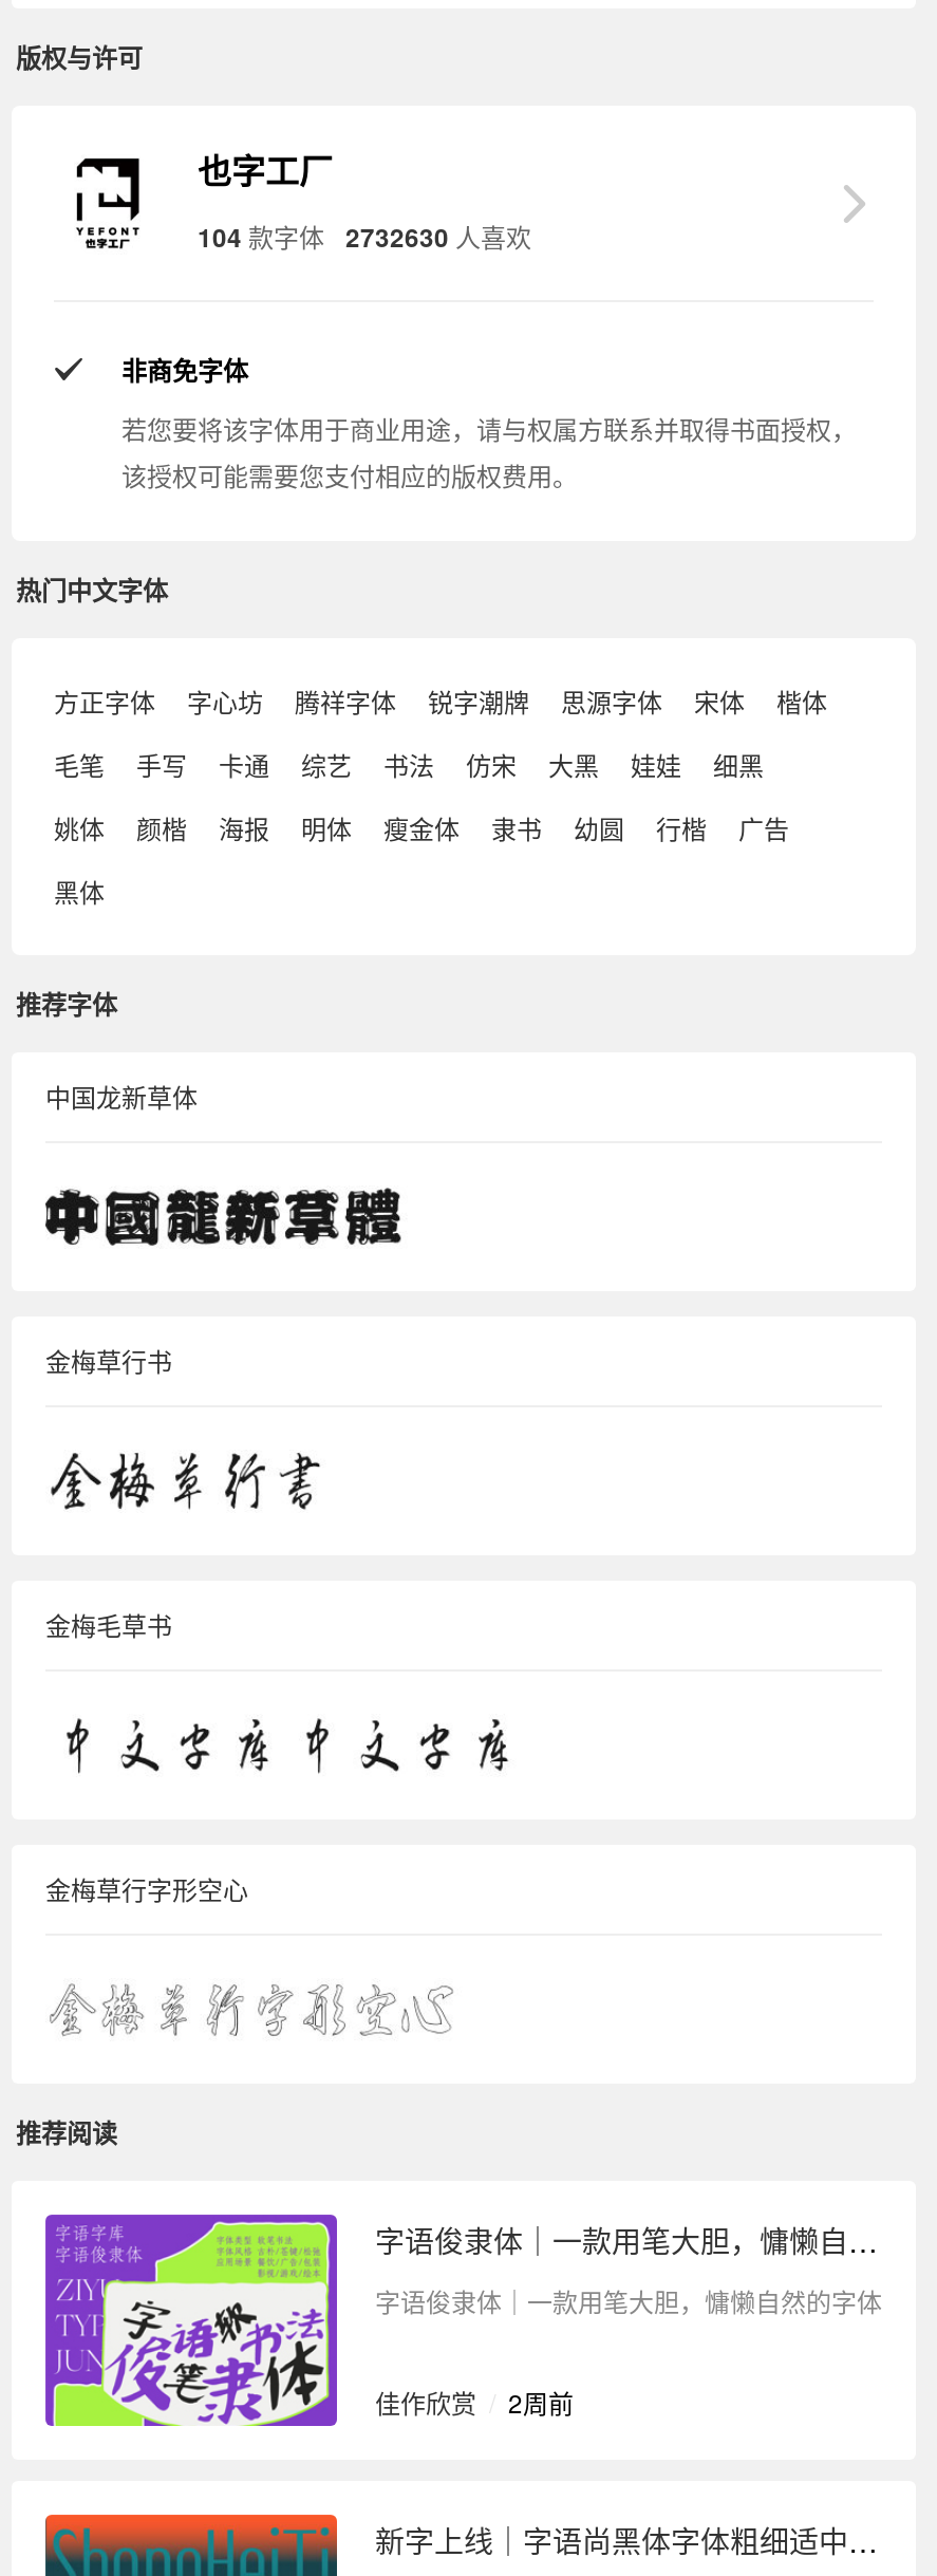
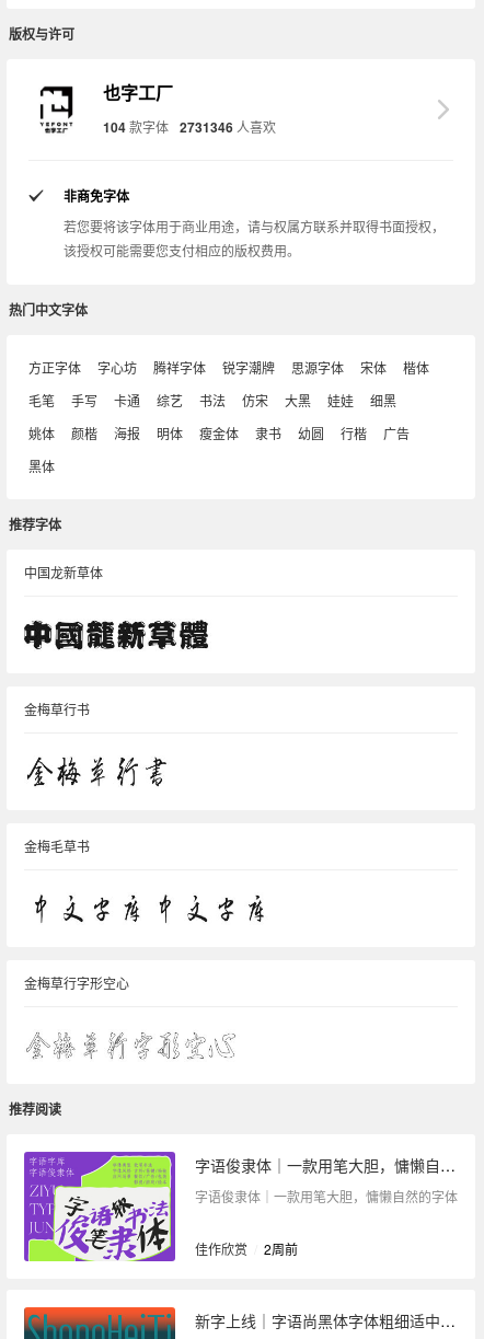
- 104 款字体 2732630 人喜欢
+ 104 款字体 2731346 人喜欢
